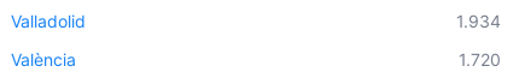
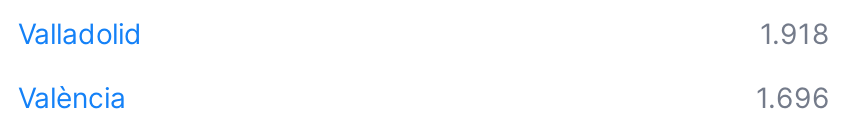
- 1.934
+ 1.918

- 1.720
+ 1.696
